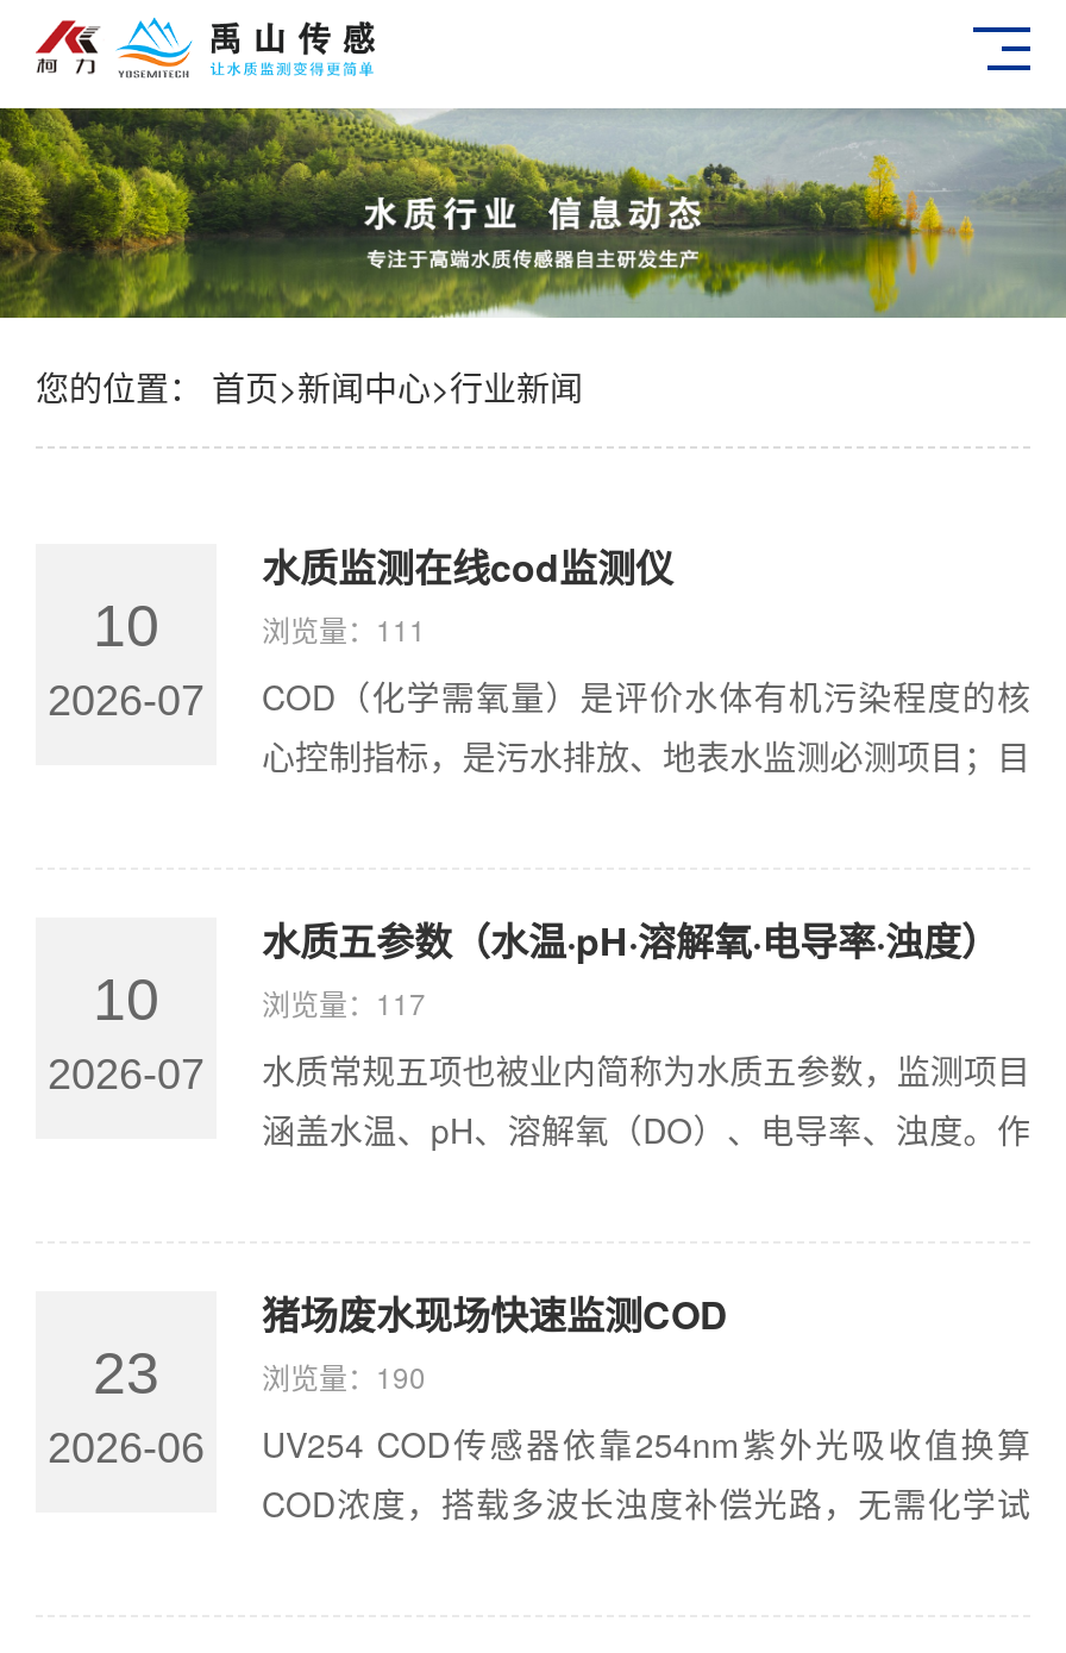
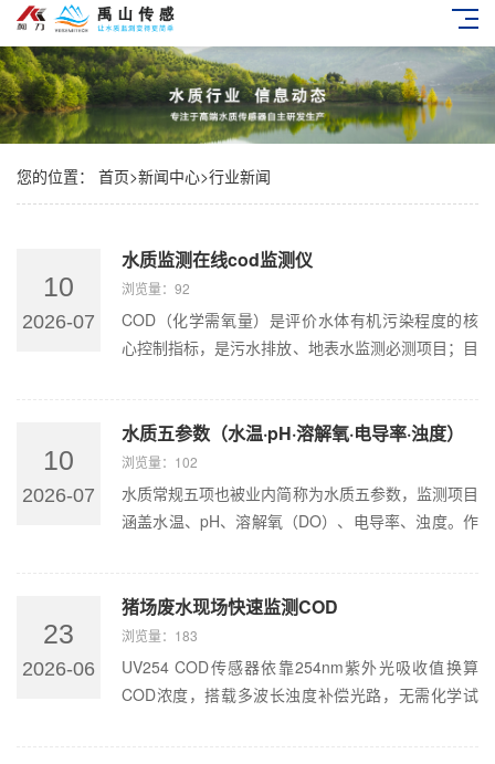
- 浏览量：111
+ 浏览量：92

- 浏览量：117
+ 浏览量：102

- 浏览量：190
+ 浏览量：183
